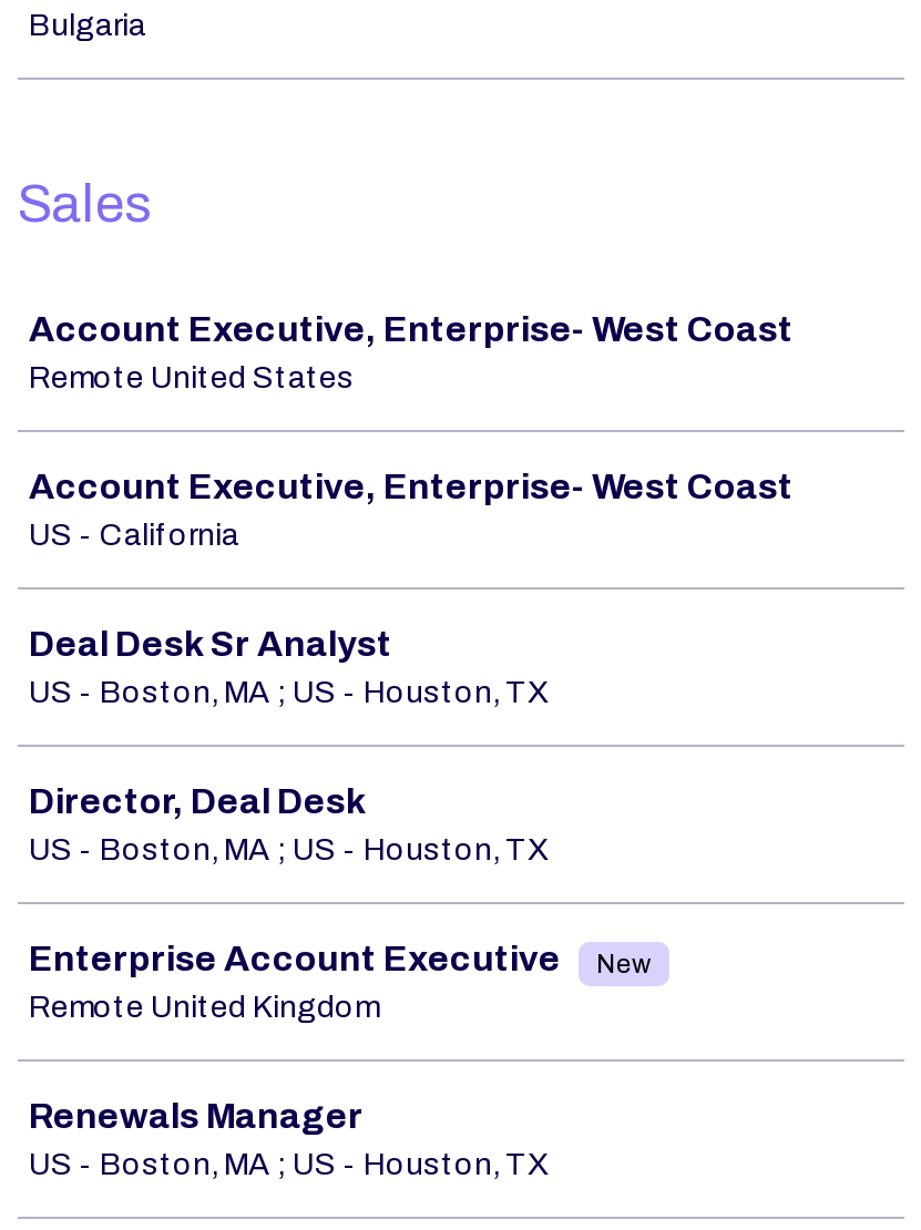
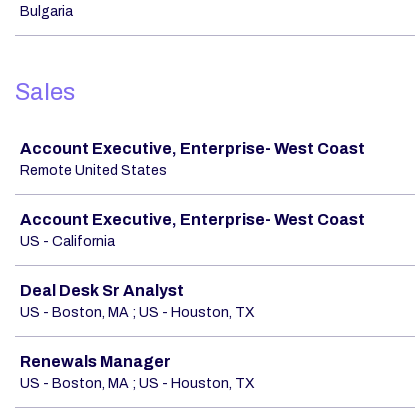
- Director, Deal Desk
- US - Boston, MA ; US - Houston, TX
- Enterprise Account Executive
- New
- Remote United Kingdom
